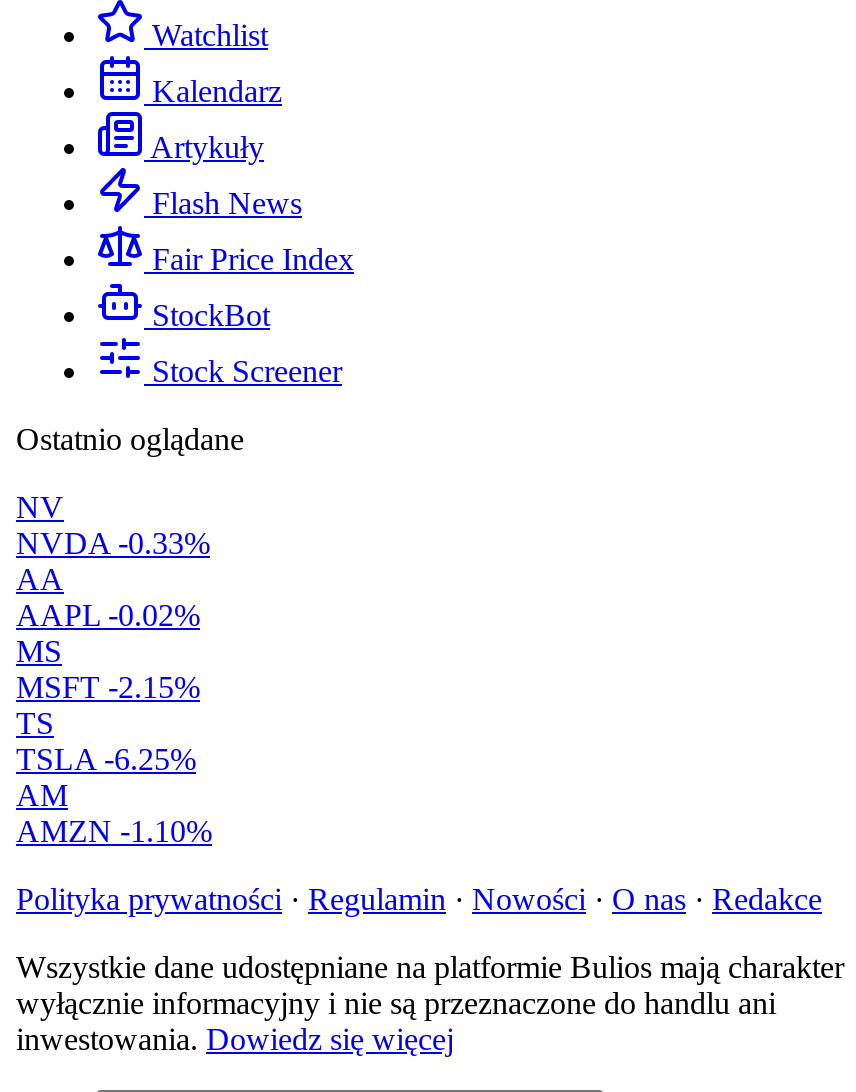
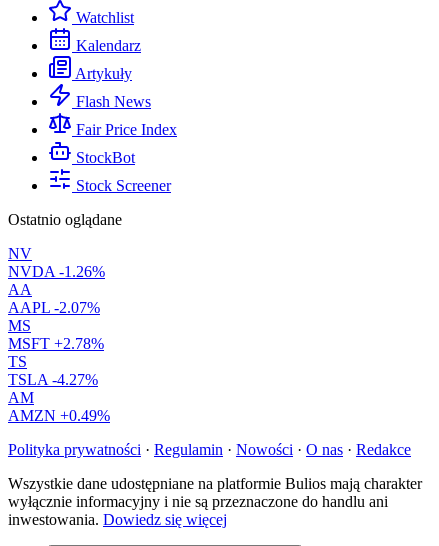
- NVDA -0.33%
+ NVDA -1.26%

- AAPL -0.02%
+ AAPL -2.07%

- MSFT -2.15%
+ MSFT +2.78%

- TSLA -6.25%
+ TSLA -4.27%

- AMZN -1.10%
+ AMZN +0.49%
